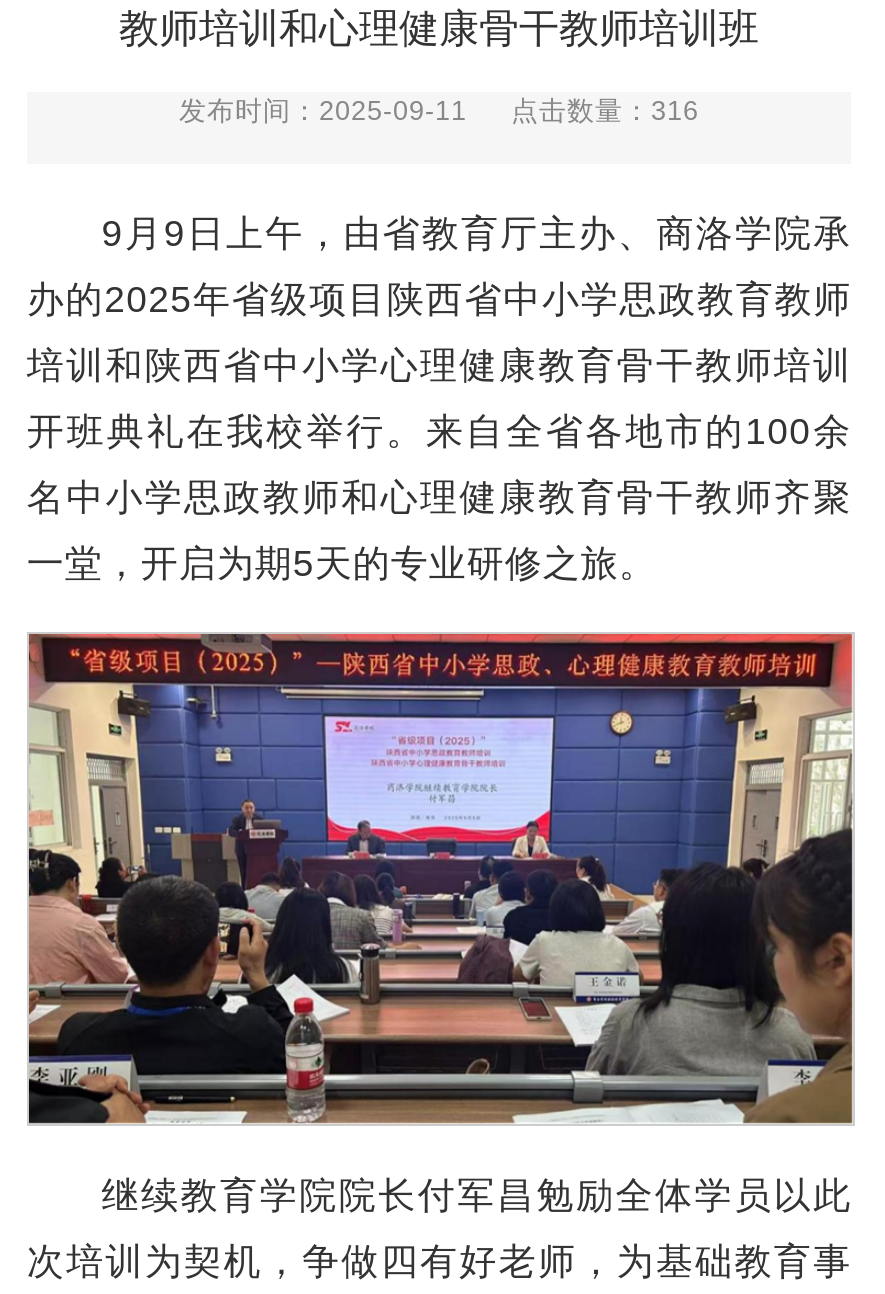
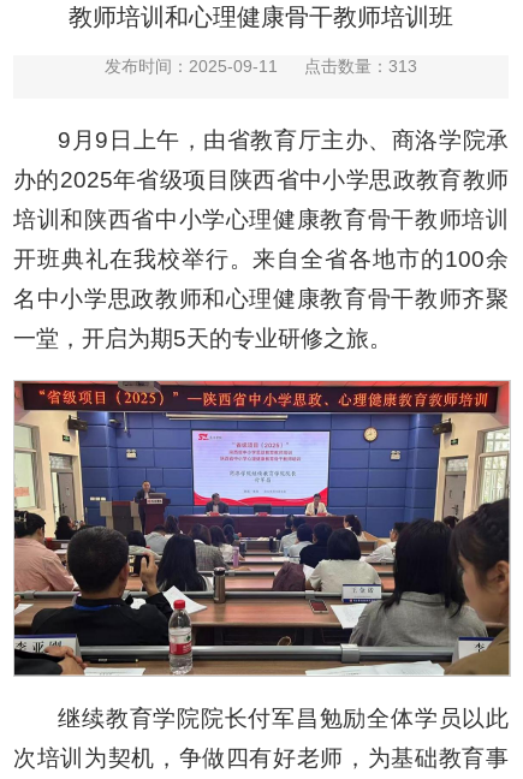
- 发布时间：2025-09-11 点击数量：316
+ 发布时间：2025-09-11 点击数量：313
